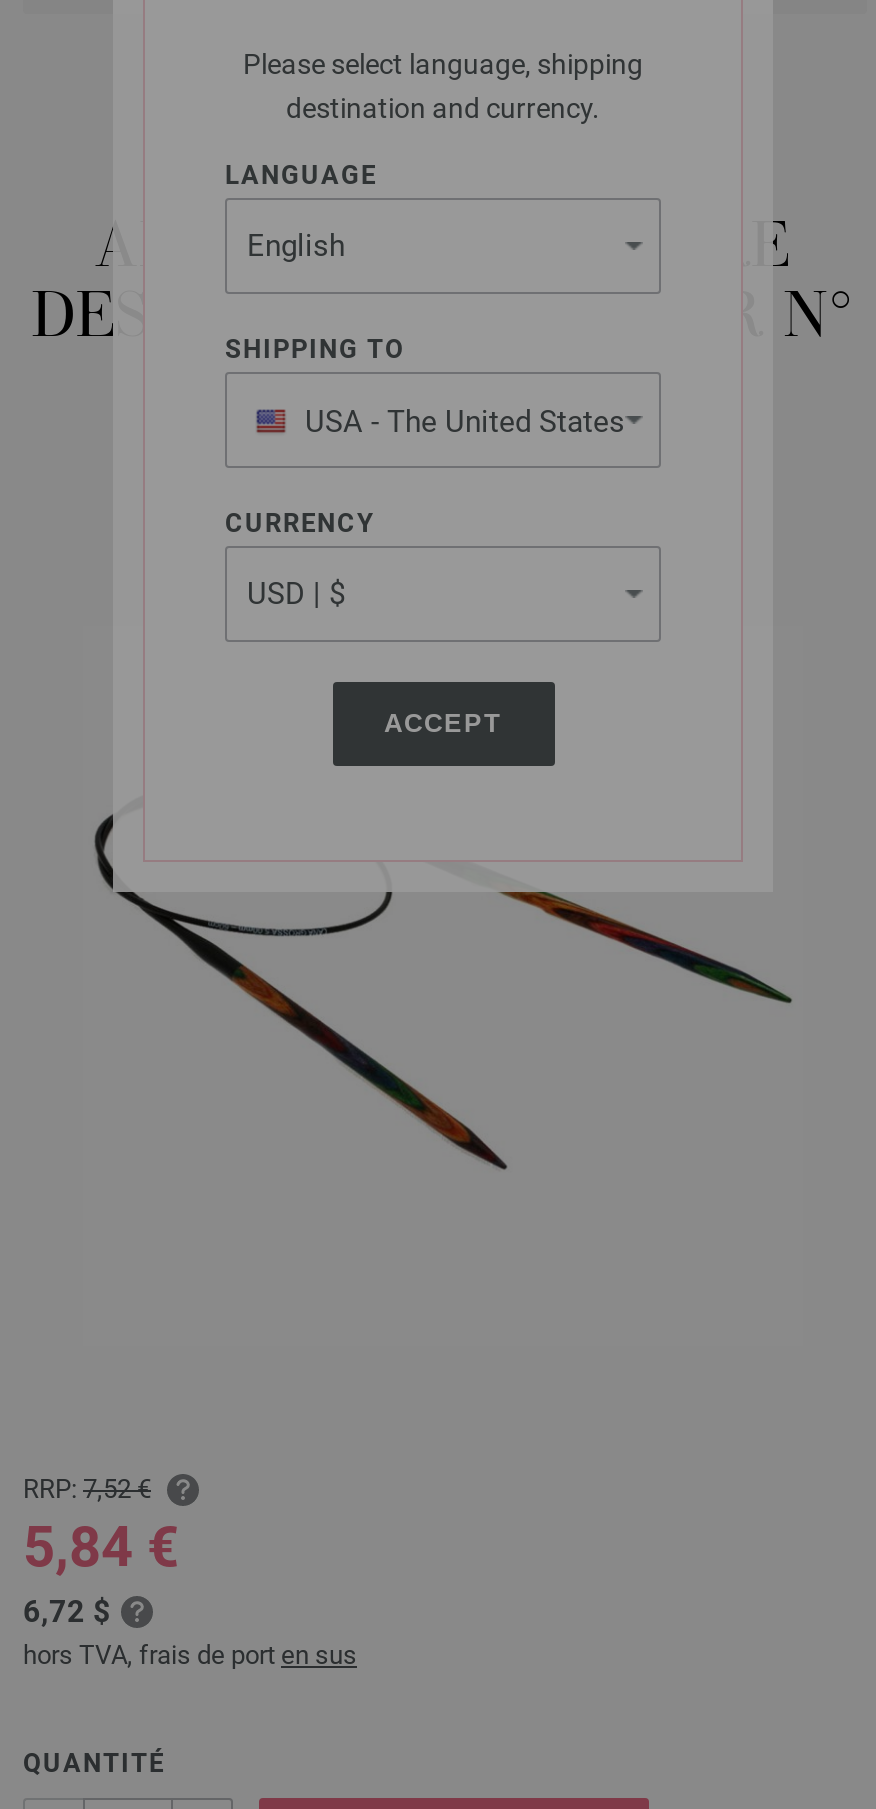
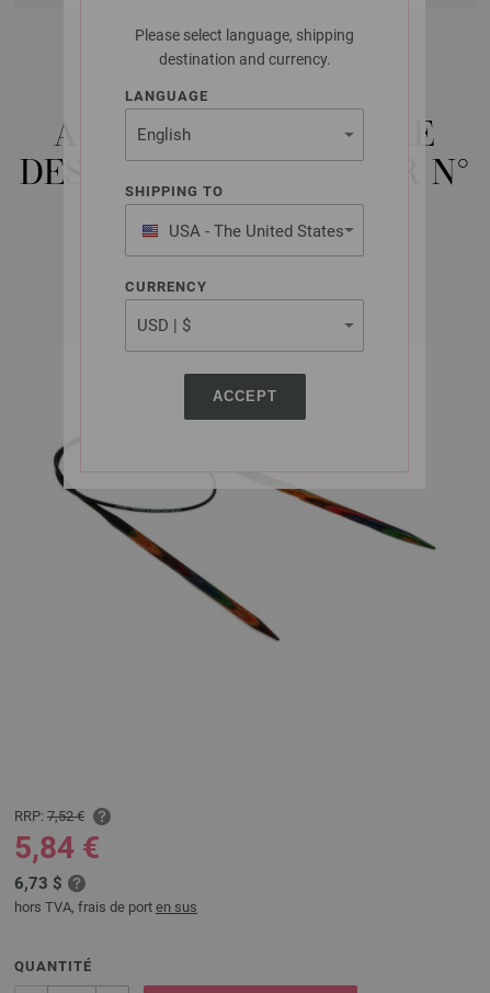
- 6,72 $
+ 6,73 $
